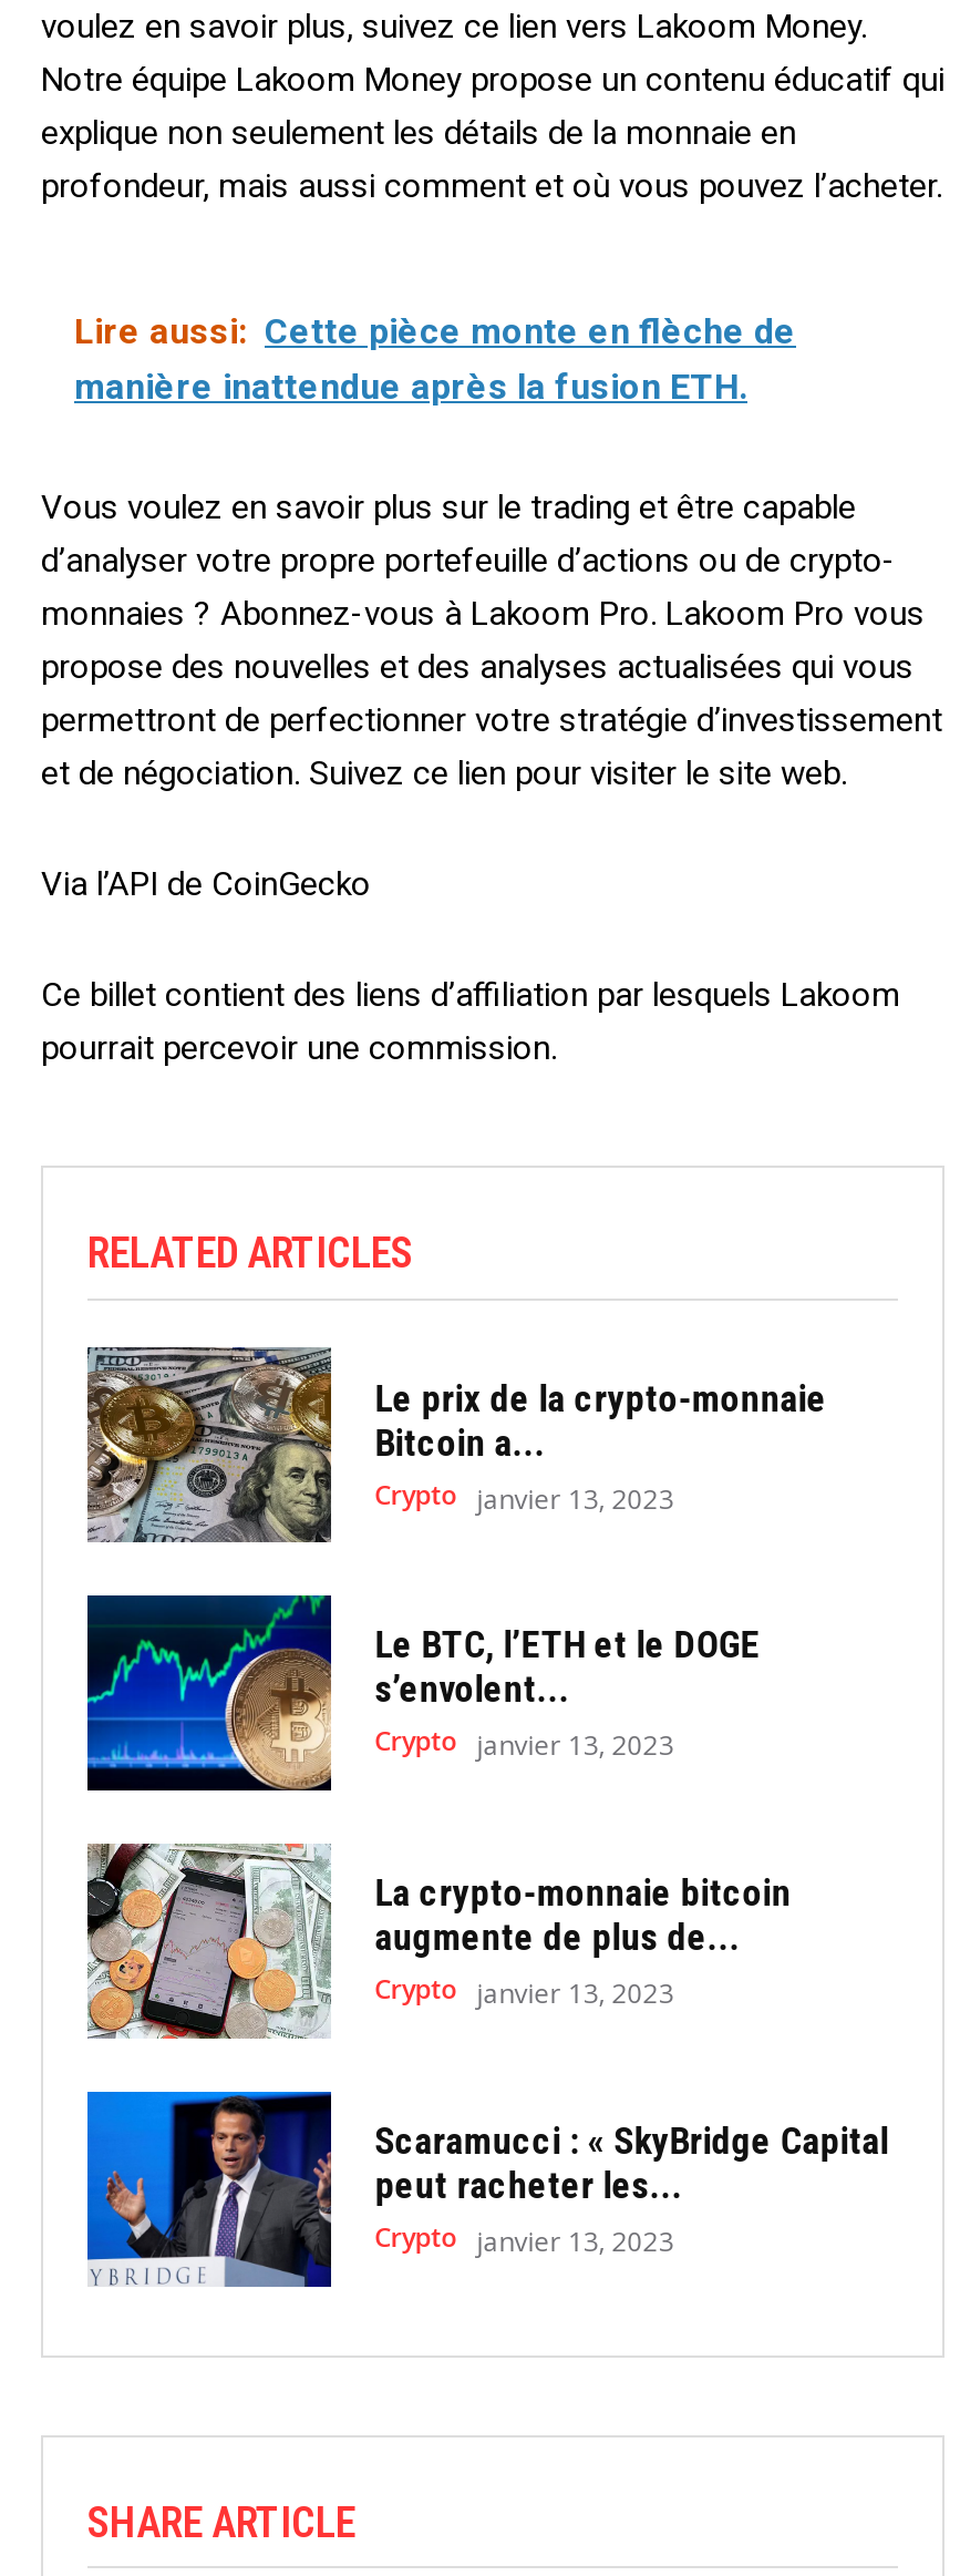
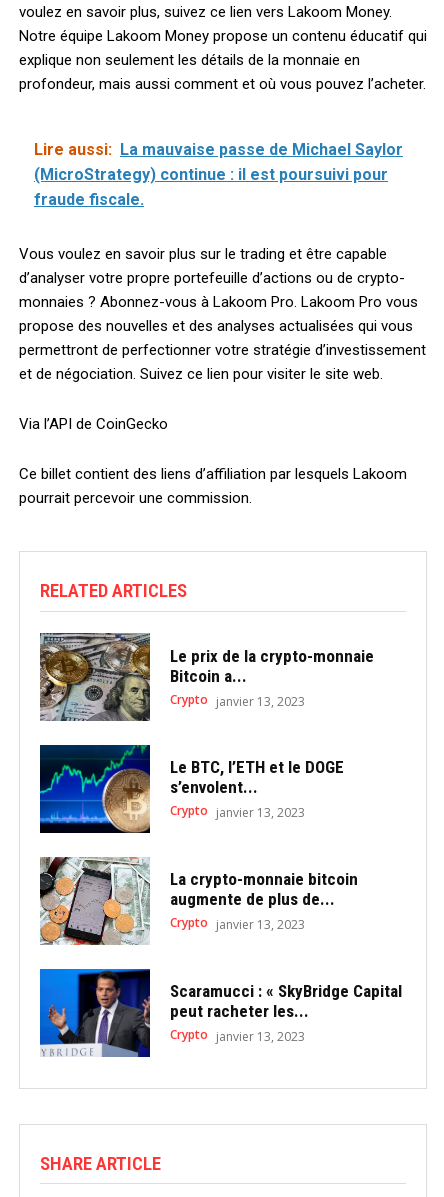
- Lire aussi: Cette pièce monte en flèche de
- manière inattendue après la fusion ETH.
+ Lire aussi: La mauvaise passe de Michael Saylor
+ (MicroStrategy) continue : il est poursuivi pour
+ fraude fiscale.
